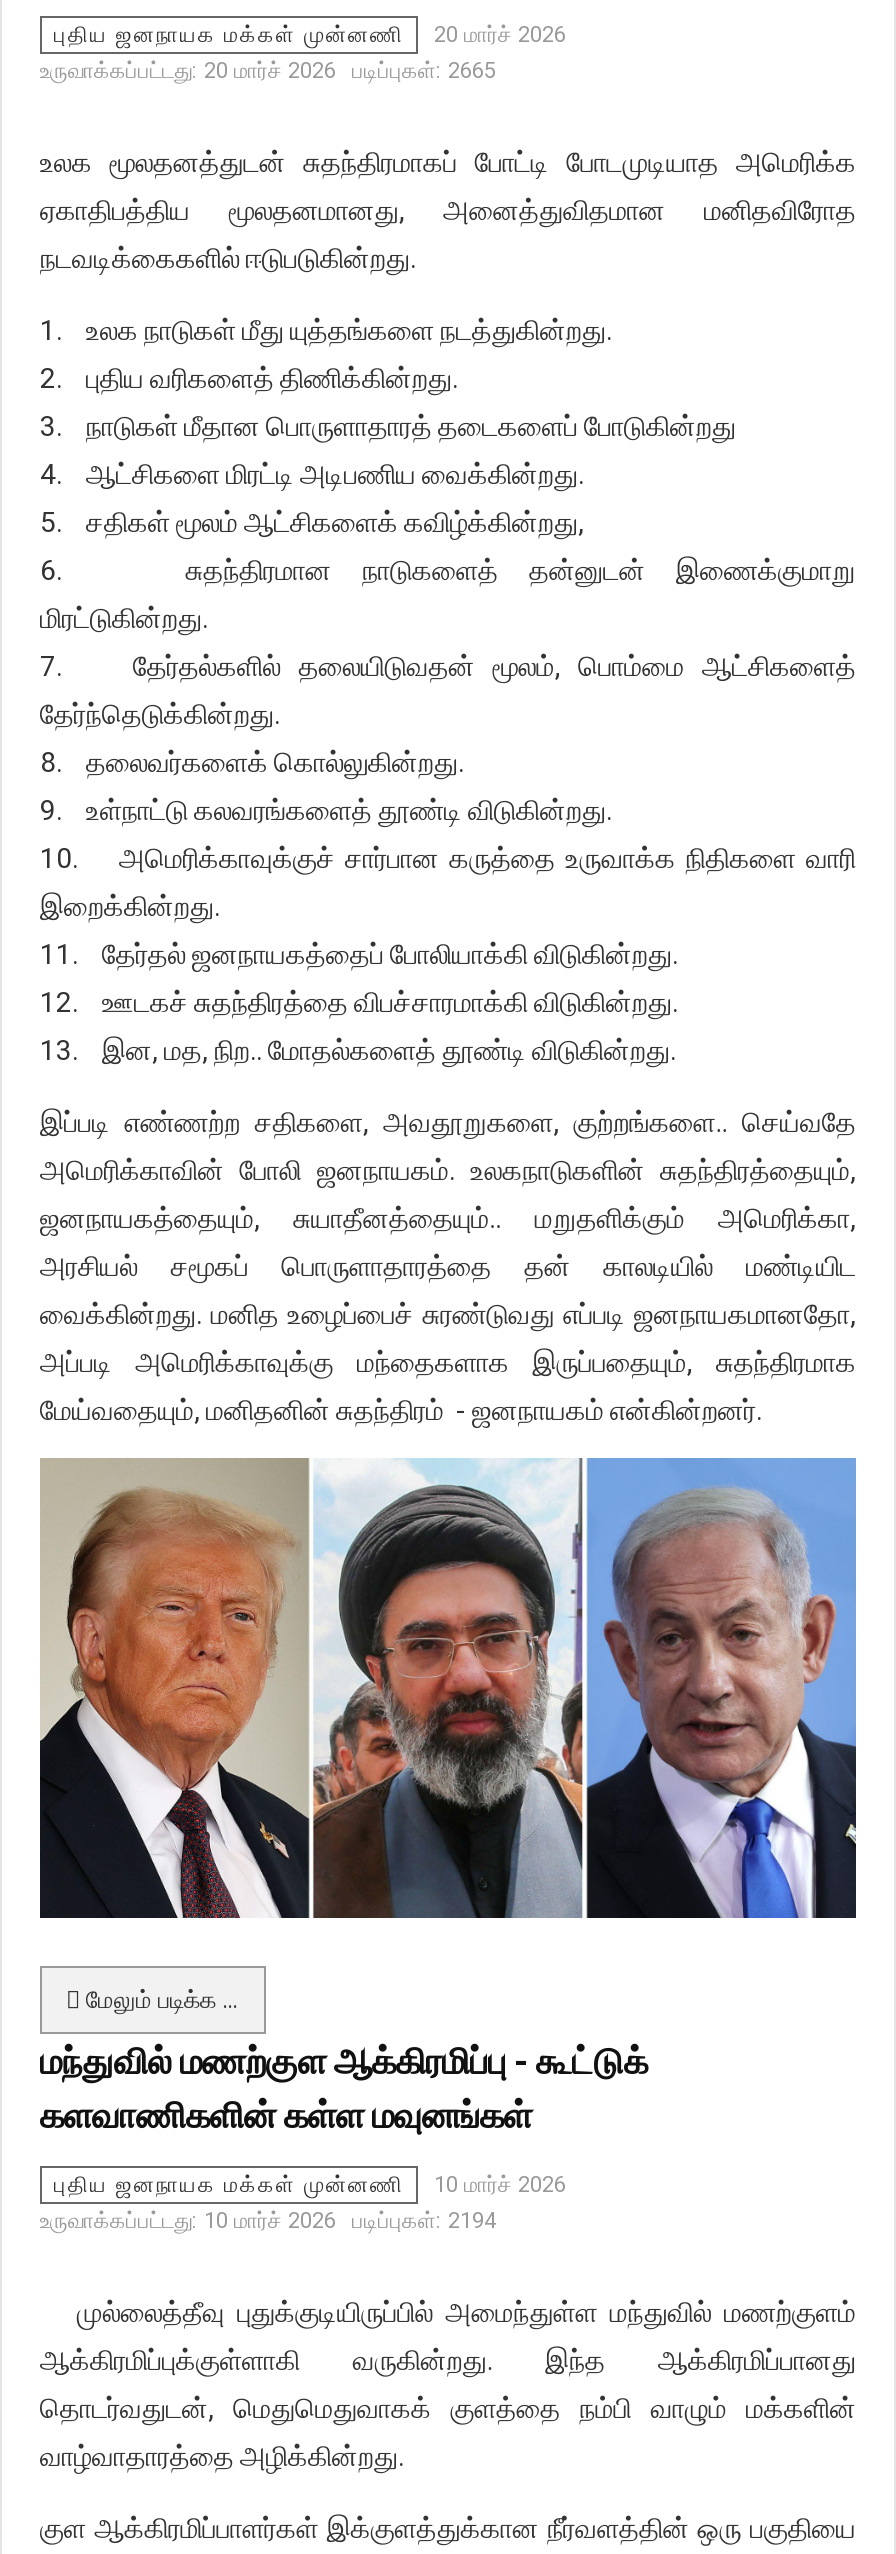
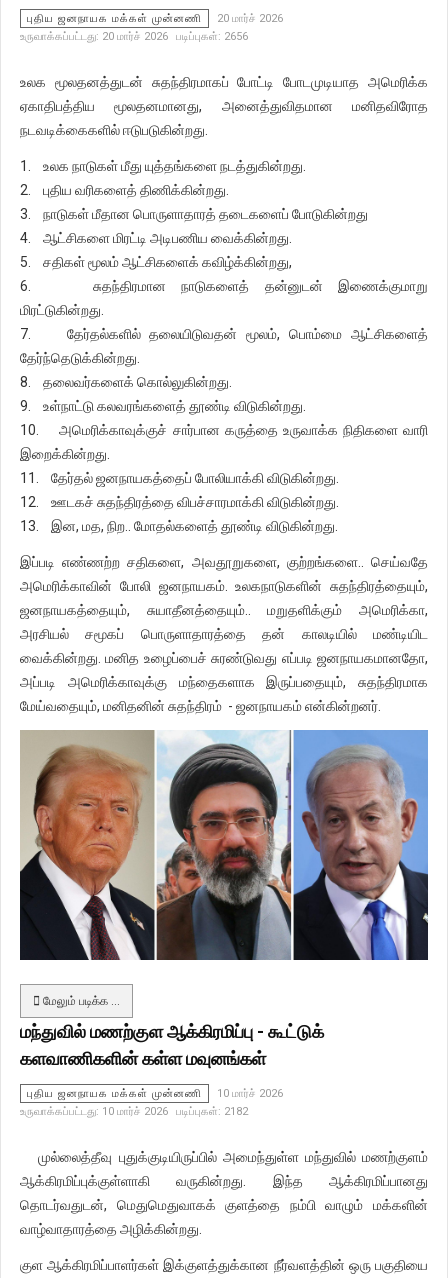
- உருவாக்கப்பட்டது: 20 மார்ச் 2026 படிப்புகள்: 2665
+ உருவாக்கப்பட்டது: 20 மார்ச் 2026 படிப்புகள்: 2656

- உருவாக்கப்பட்டது: 10 மார்ச் 2026 படிப்புகள்: 2194
+ உருவாக்கப்பட்டது: 10 மார்ச் 2026 படிப்புகள்: 2182
